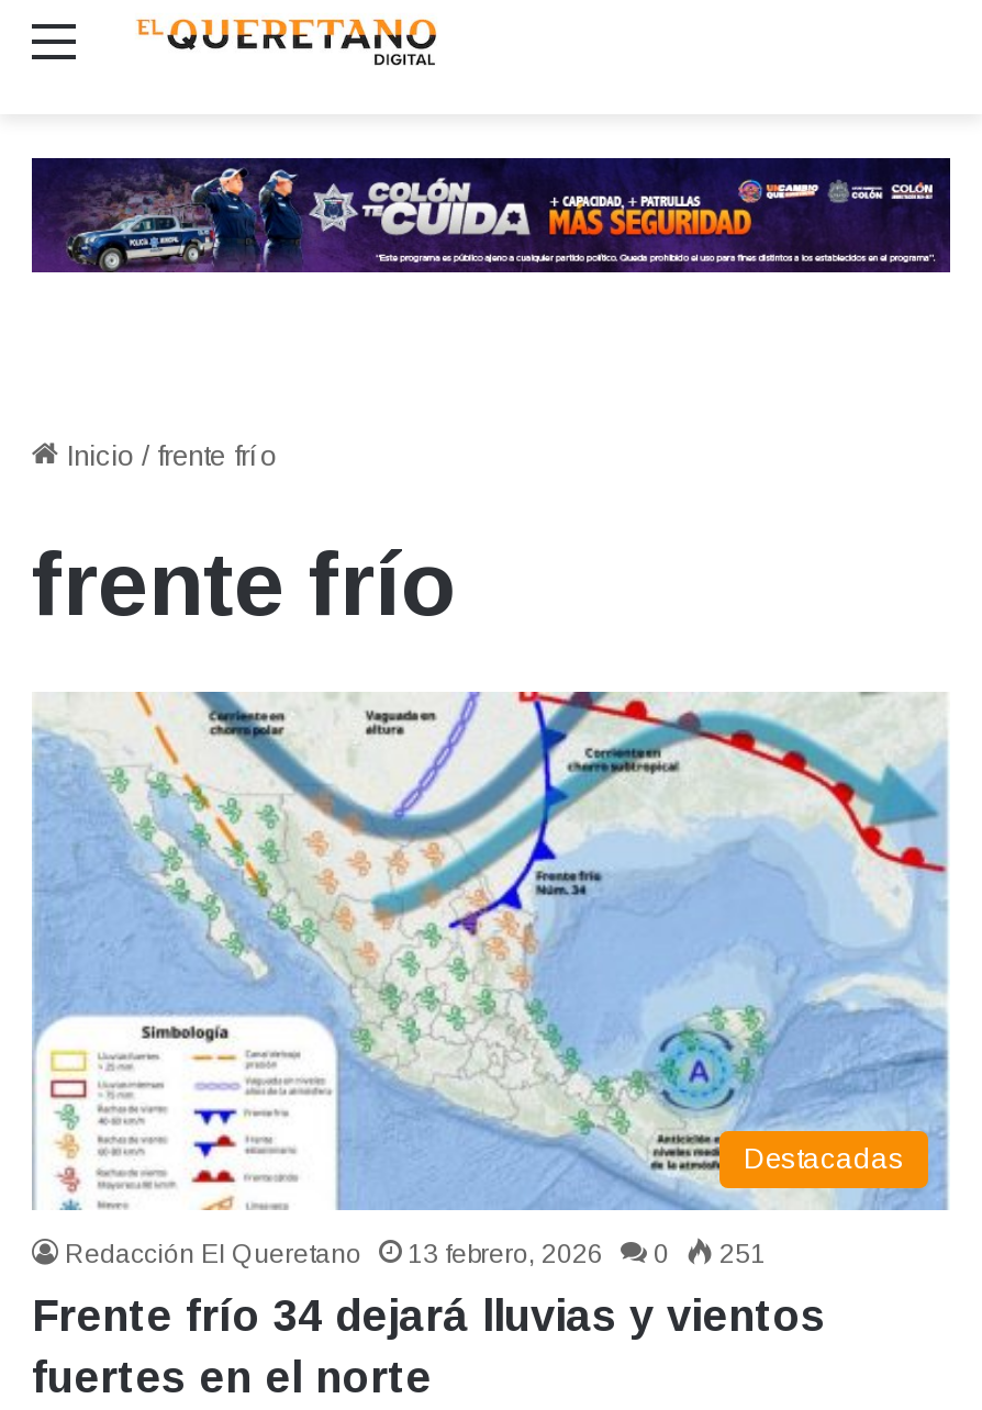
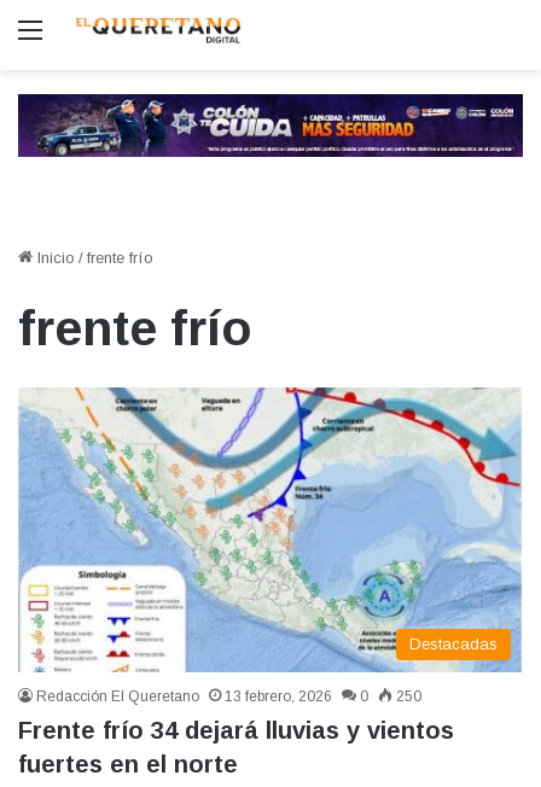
- Redacción El Queretano 13 febrero, 2026 0 251
+ Redacción El Queretano 13 febrero, 2026 0 250
